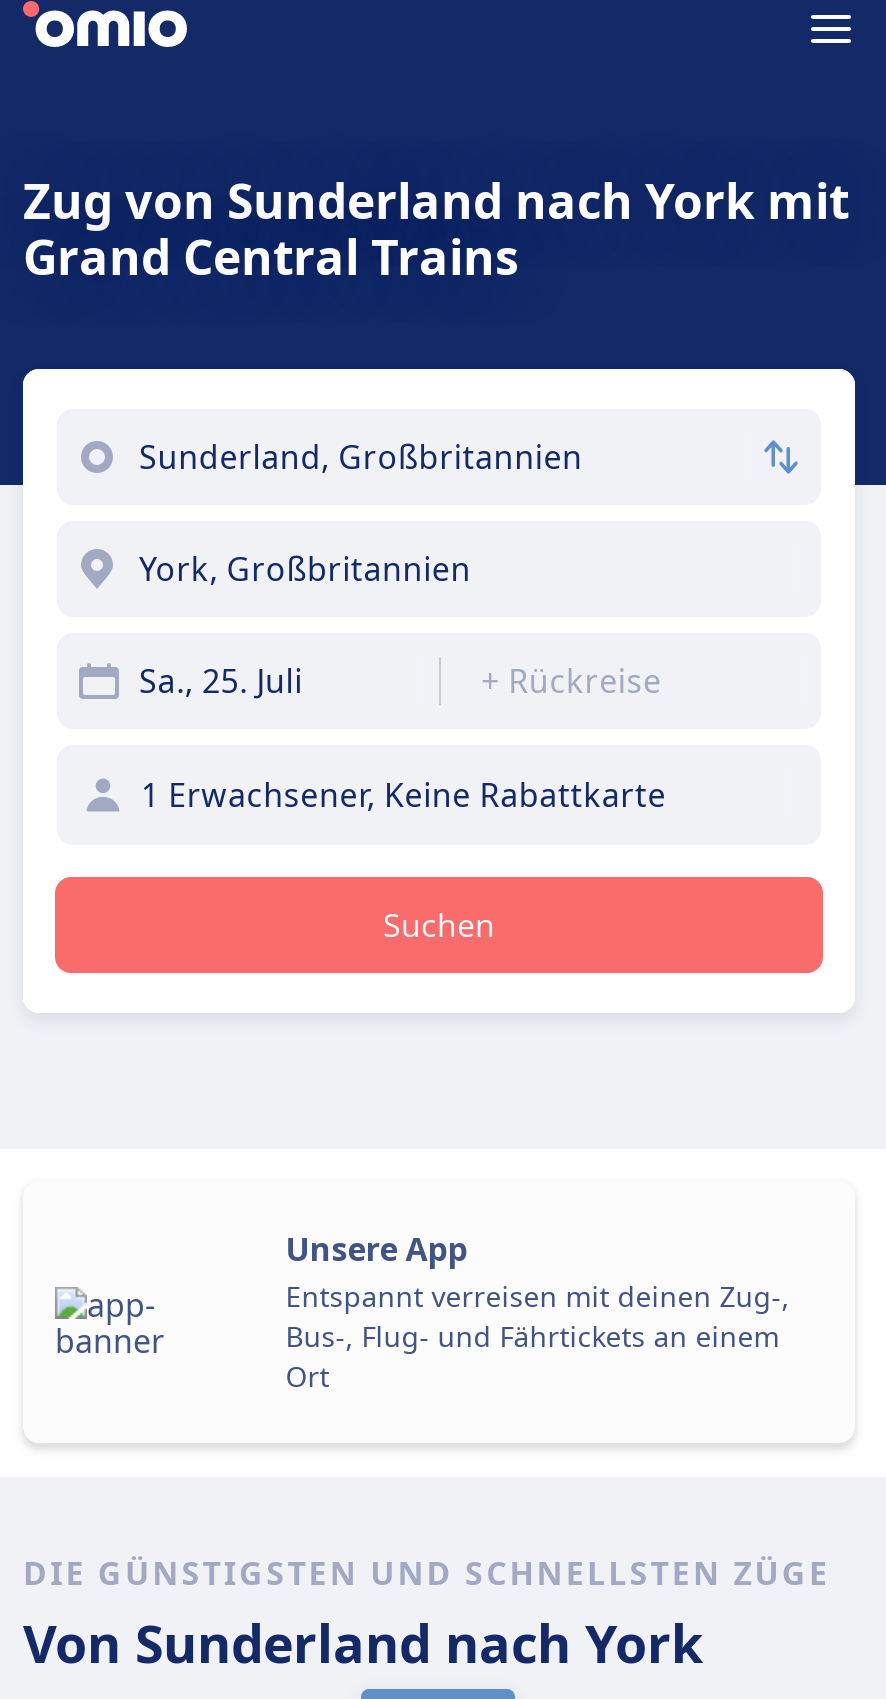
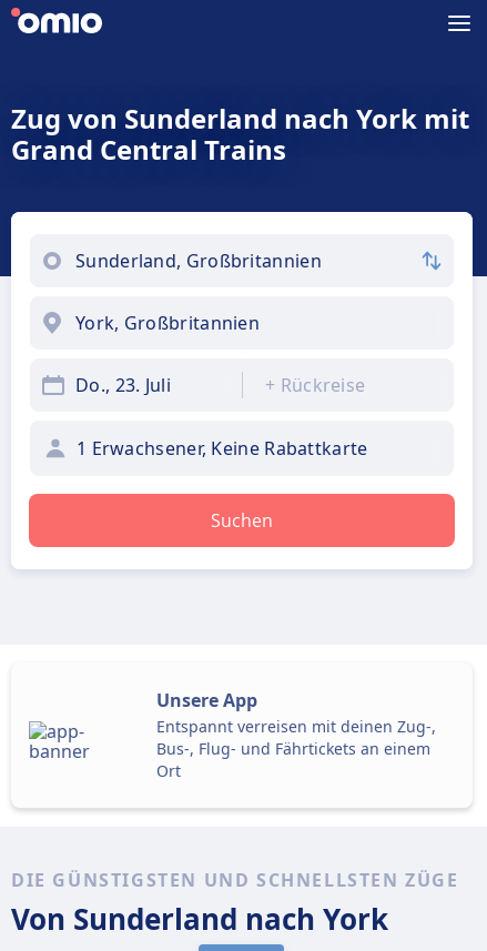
- Sa., 25. Juli
+ Do., 23. Juli
